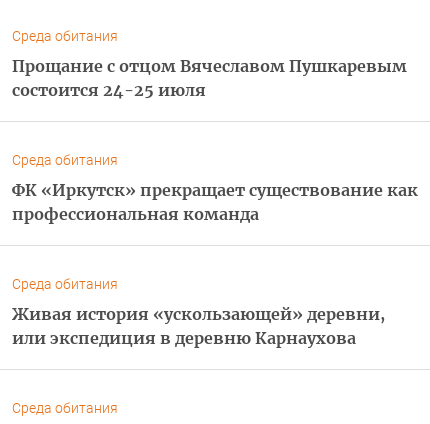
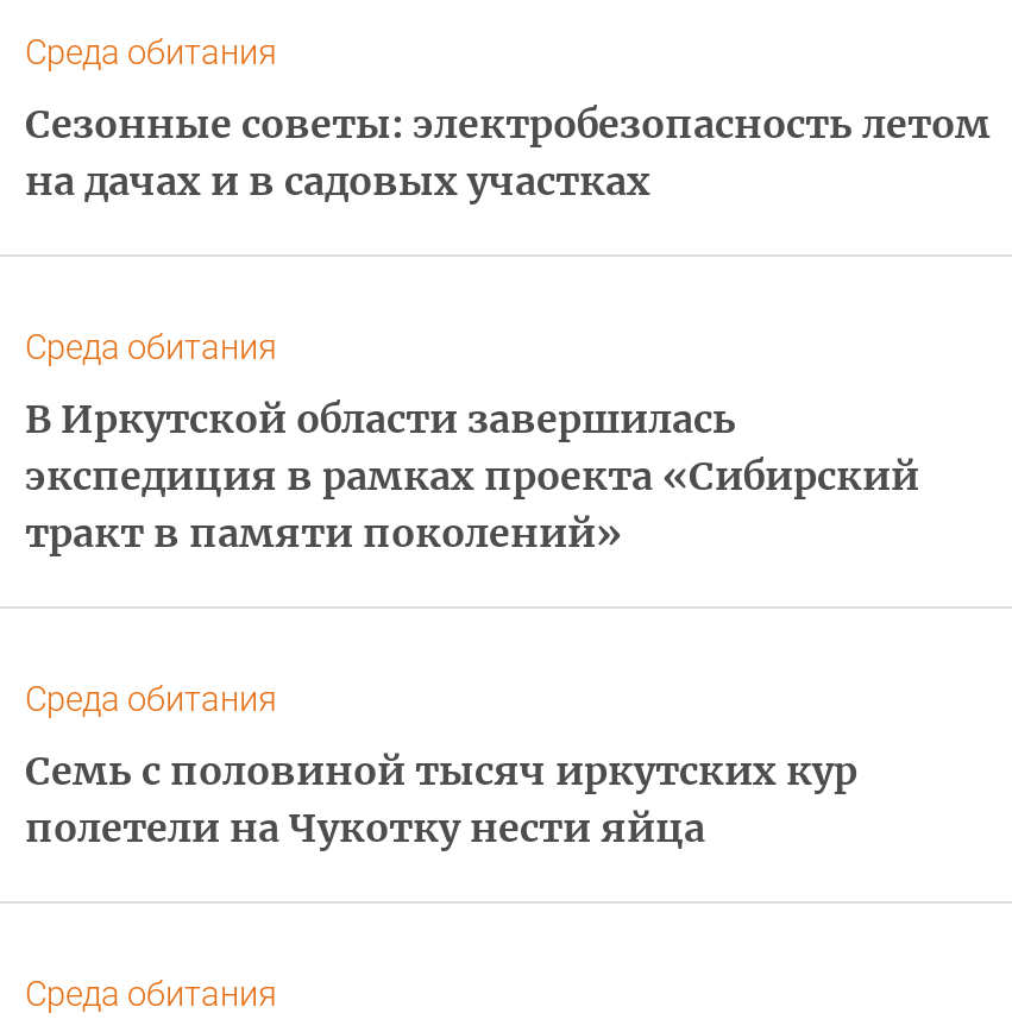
- Прощание с отцом Вячеславом Пушкаревым
- состоится 24-25 июля
+ Сезонные советы: электробезопасность летом
+ на дачах и в садовых участках

- ФК «Иркутск» прекращает существование как
- профессиональная команда
+ В Иркутской области завершилась
+ экспедиция в рамках проекта «Сибирский
+ тракт в памяти поколений»

- Живая история «ускользающей» деревни,
- или экспедиция в деревню Карнаухова
+ Семь с половиной тысяч иркутских кур
+ полетели на Чукотку нести яйца
